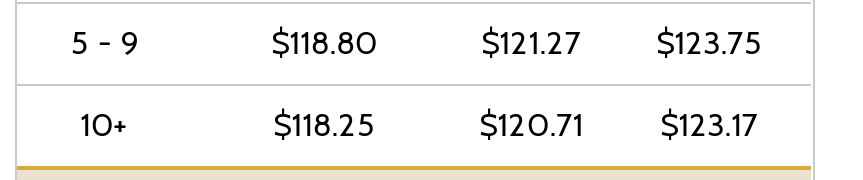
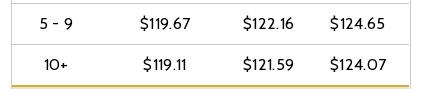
- $118.80
+ $119.67

- $121.27
+ $122.16

- $123.75
+ $124.65

- $118.25
+ $119.11

- $120.71
+ $121.59

- $123.17
+ $124.07
